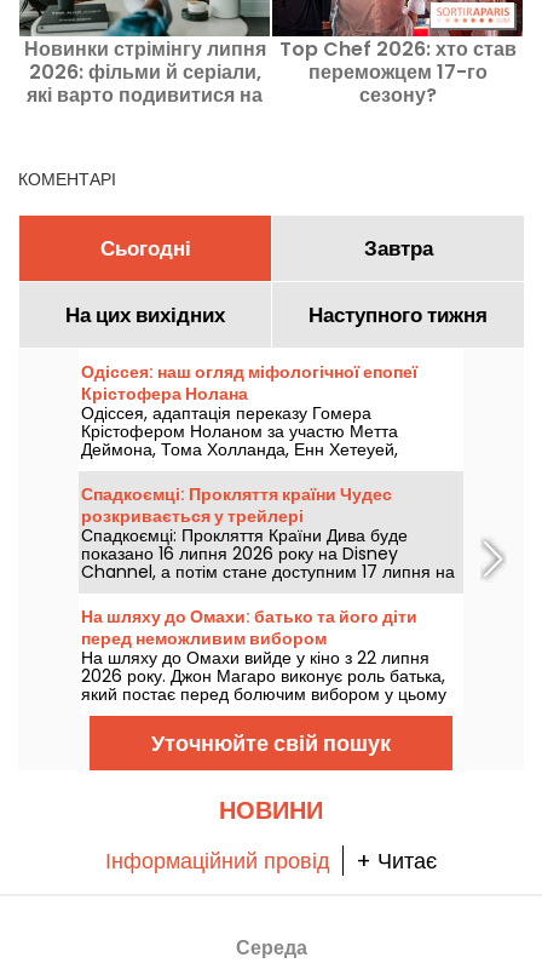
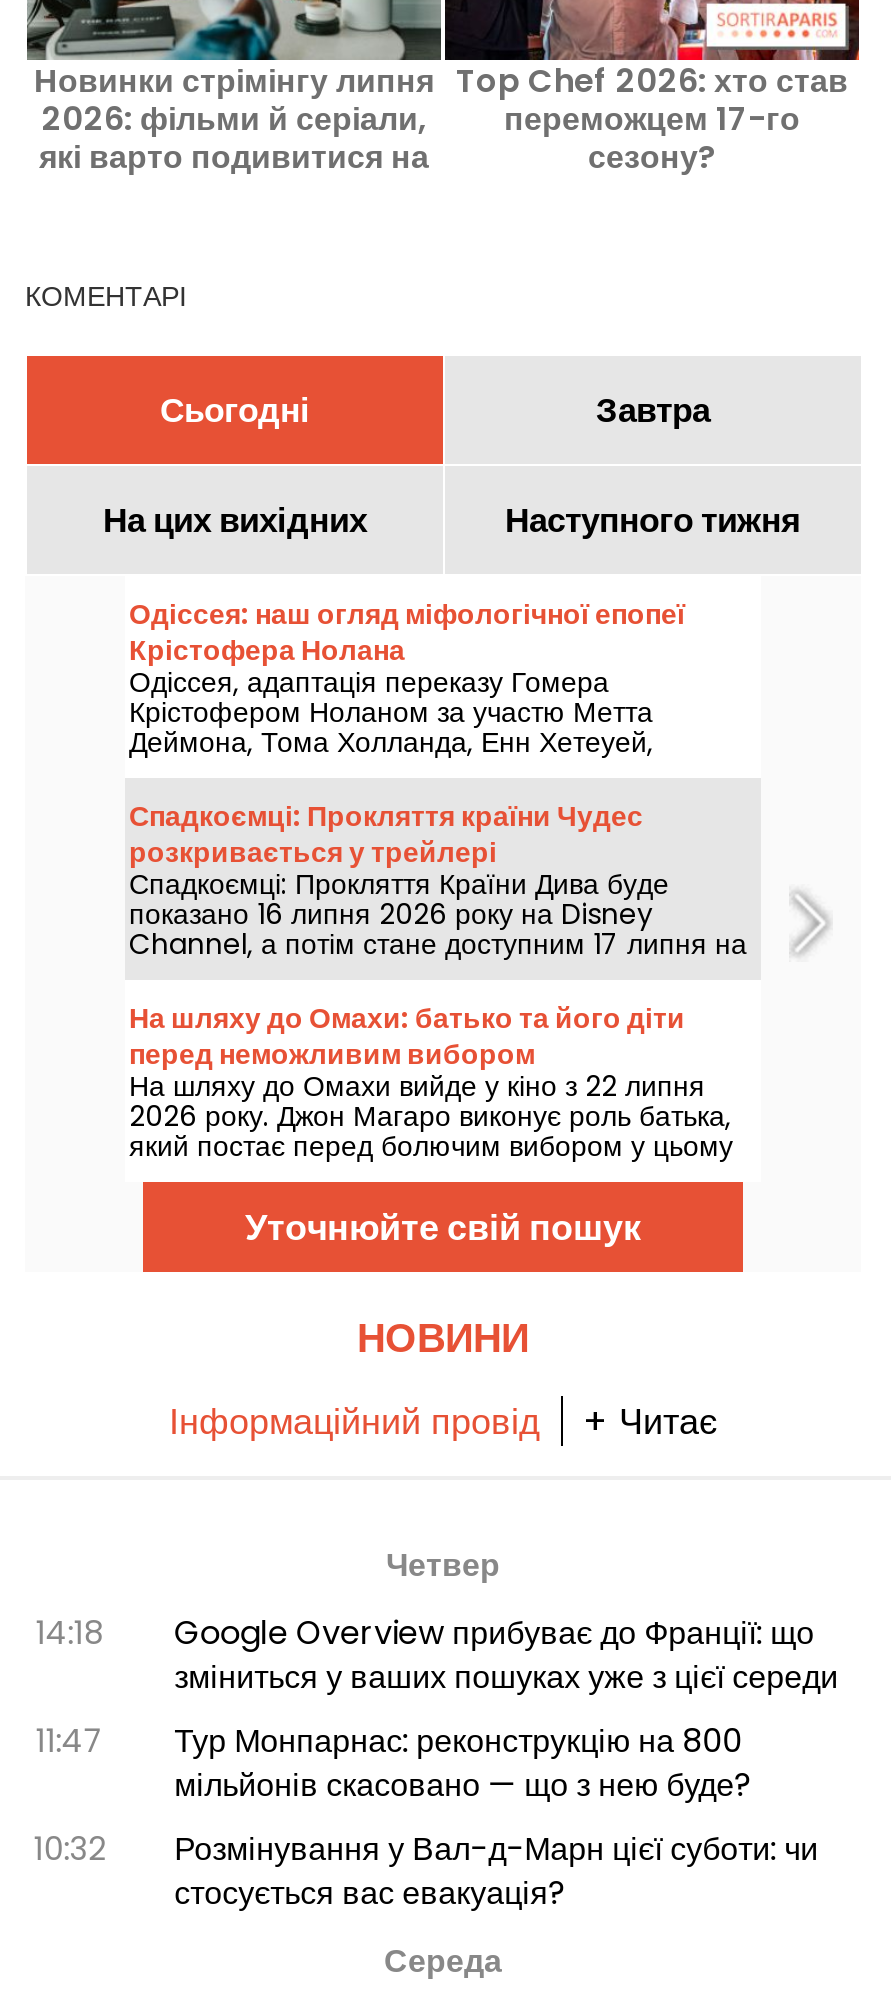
+ Четвер
+ 14:18
+ Google Overview прибуває до Франції: що
+ зміниться у ваших пошуках уже з цієї середи
+ 11:47
+ Тур Монпарнас: реконструкцію на 800
+ мільйонів скасовано — що з нею буде?
+ 10:32
+ Розмінування у Вал-д-Марн цієї суботи: чи
+ стосується вас евакуація?
